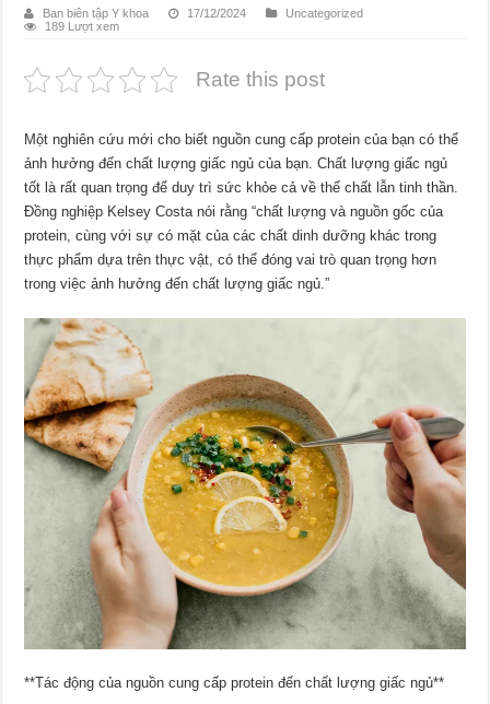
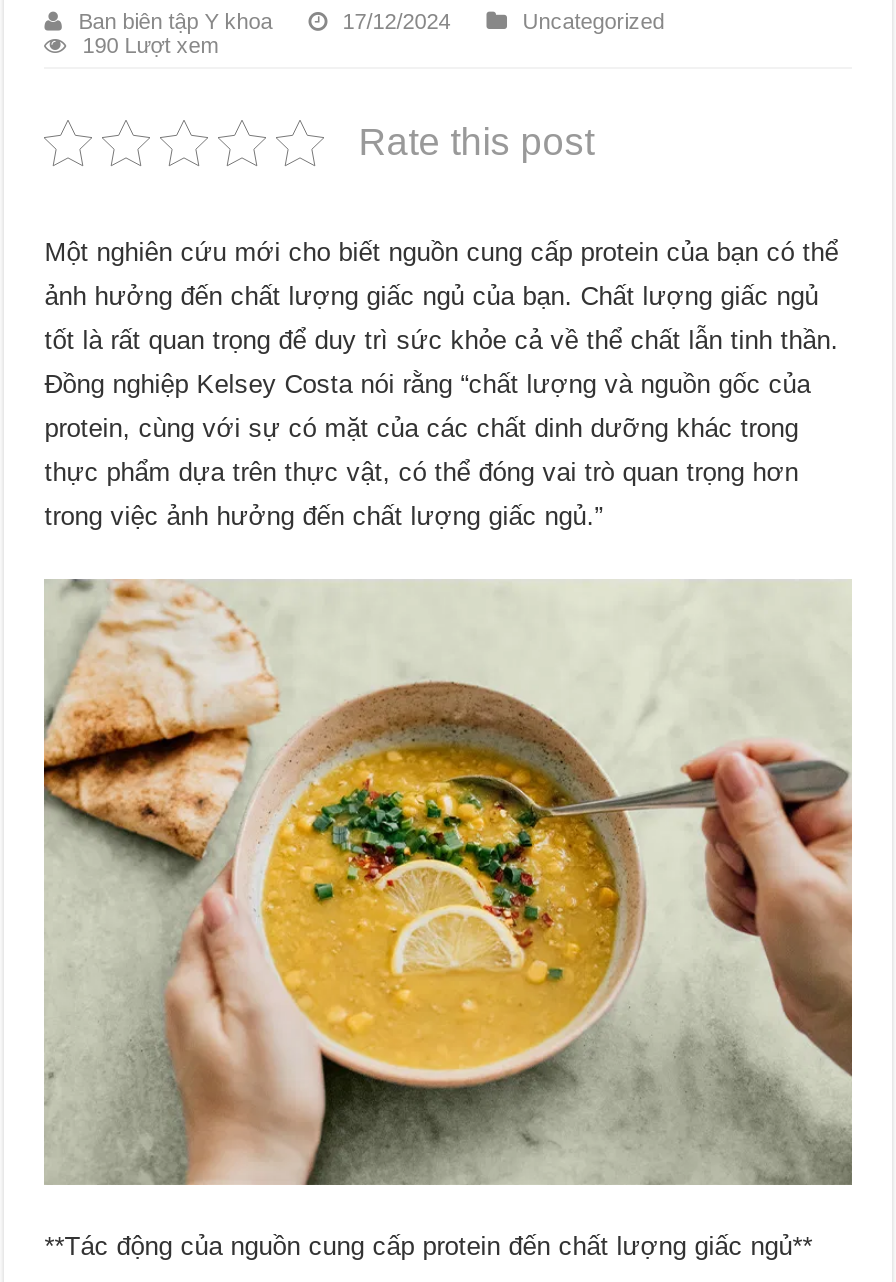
- 189 Lượt xem
+ 190 Lượt xem
